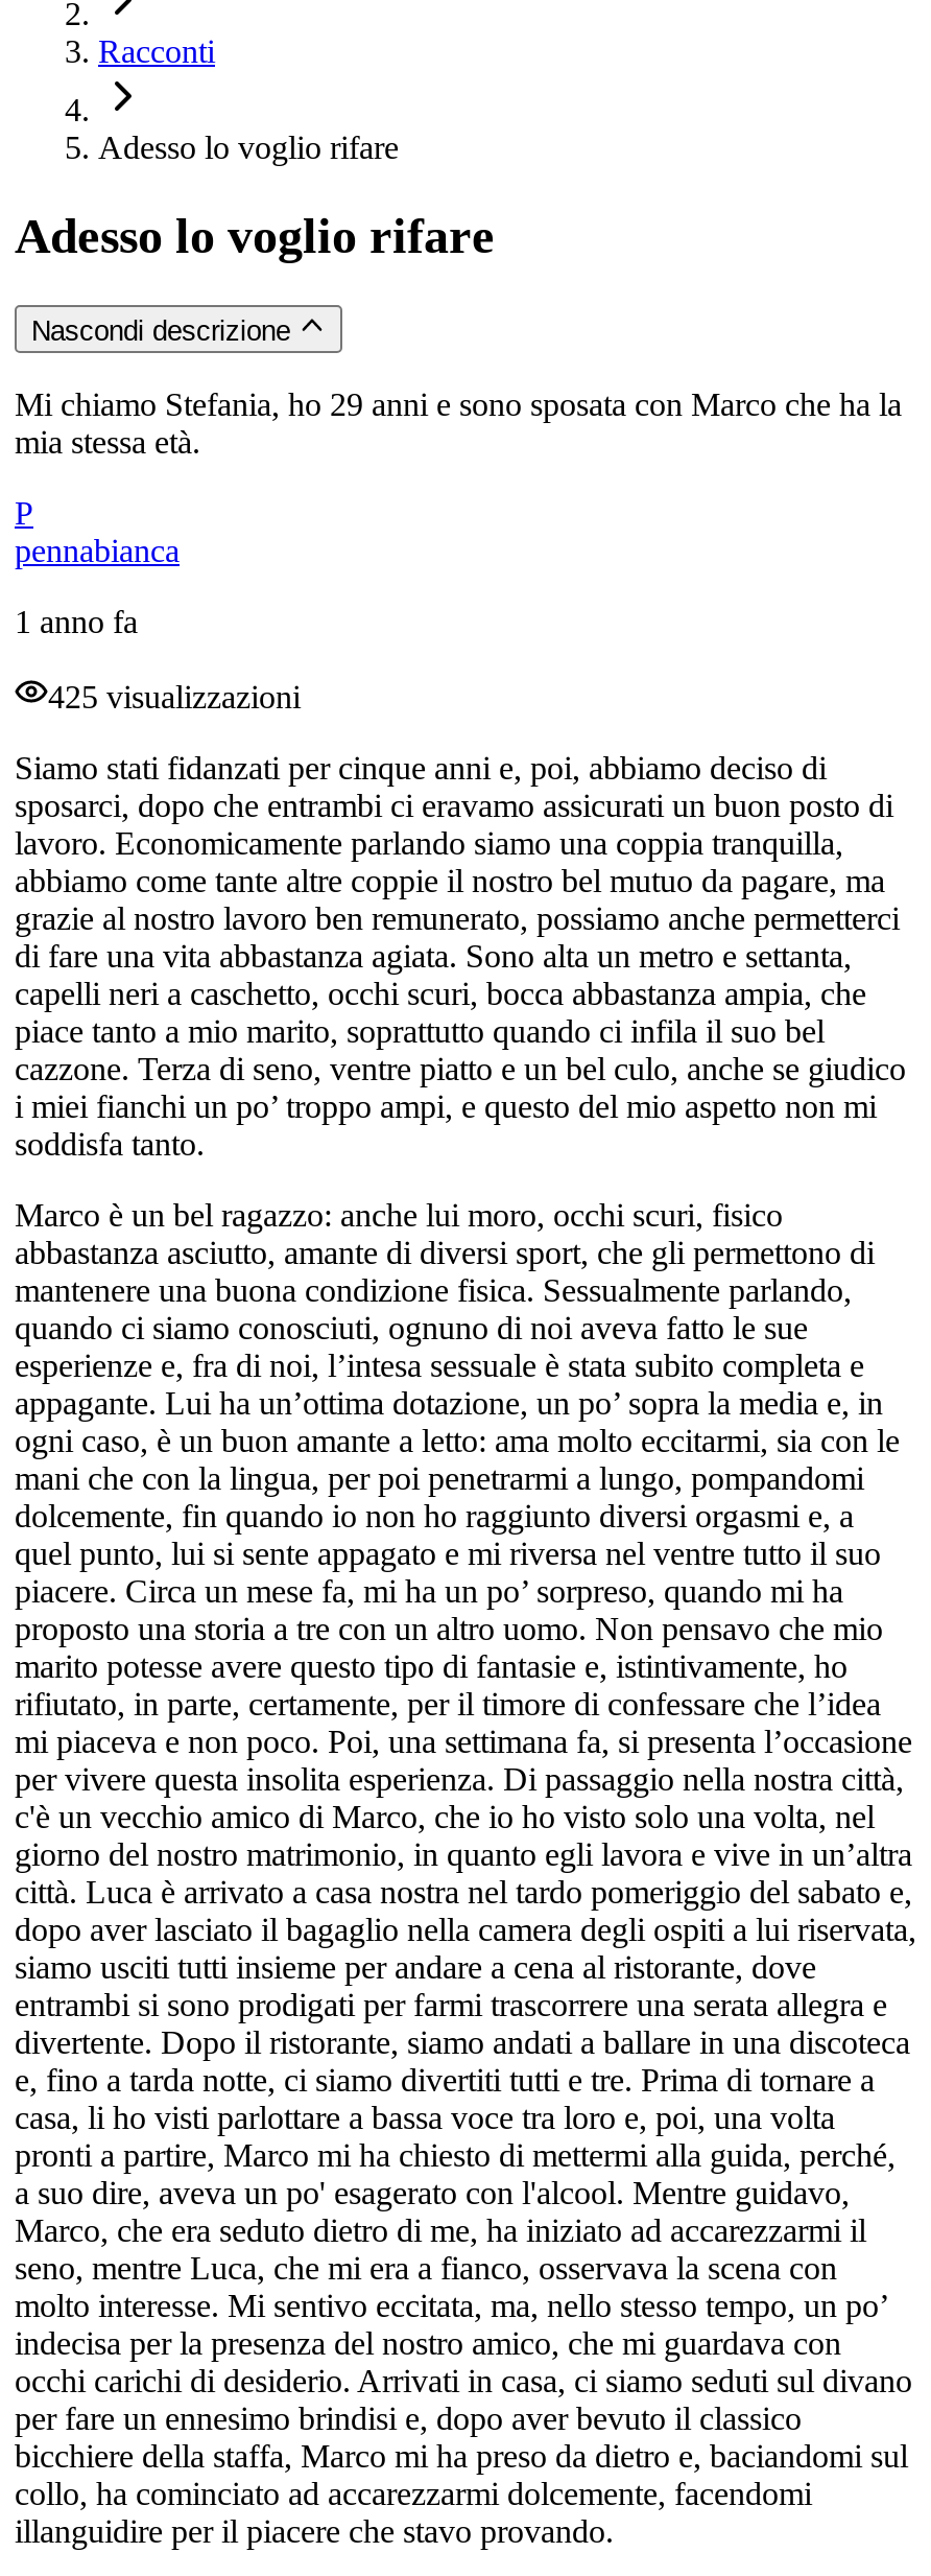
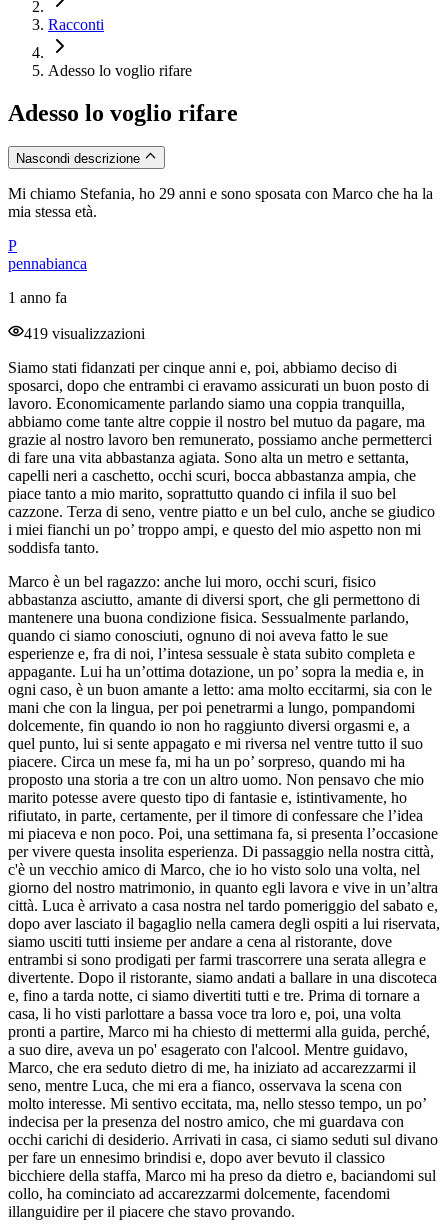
- 425 visualizzazioni
+ 419 visualizzazioni
